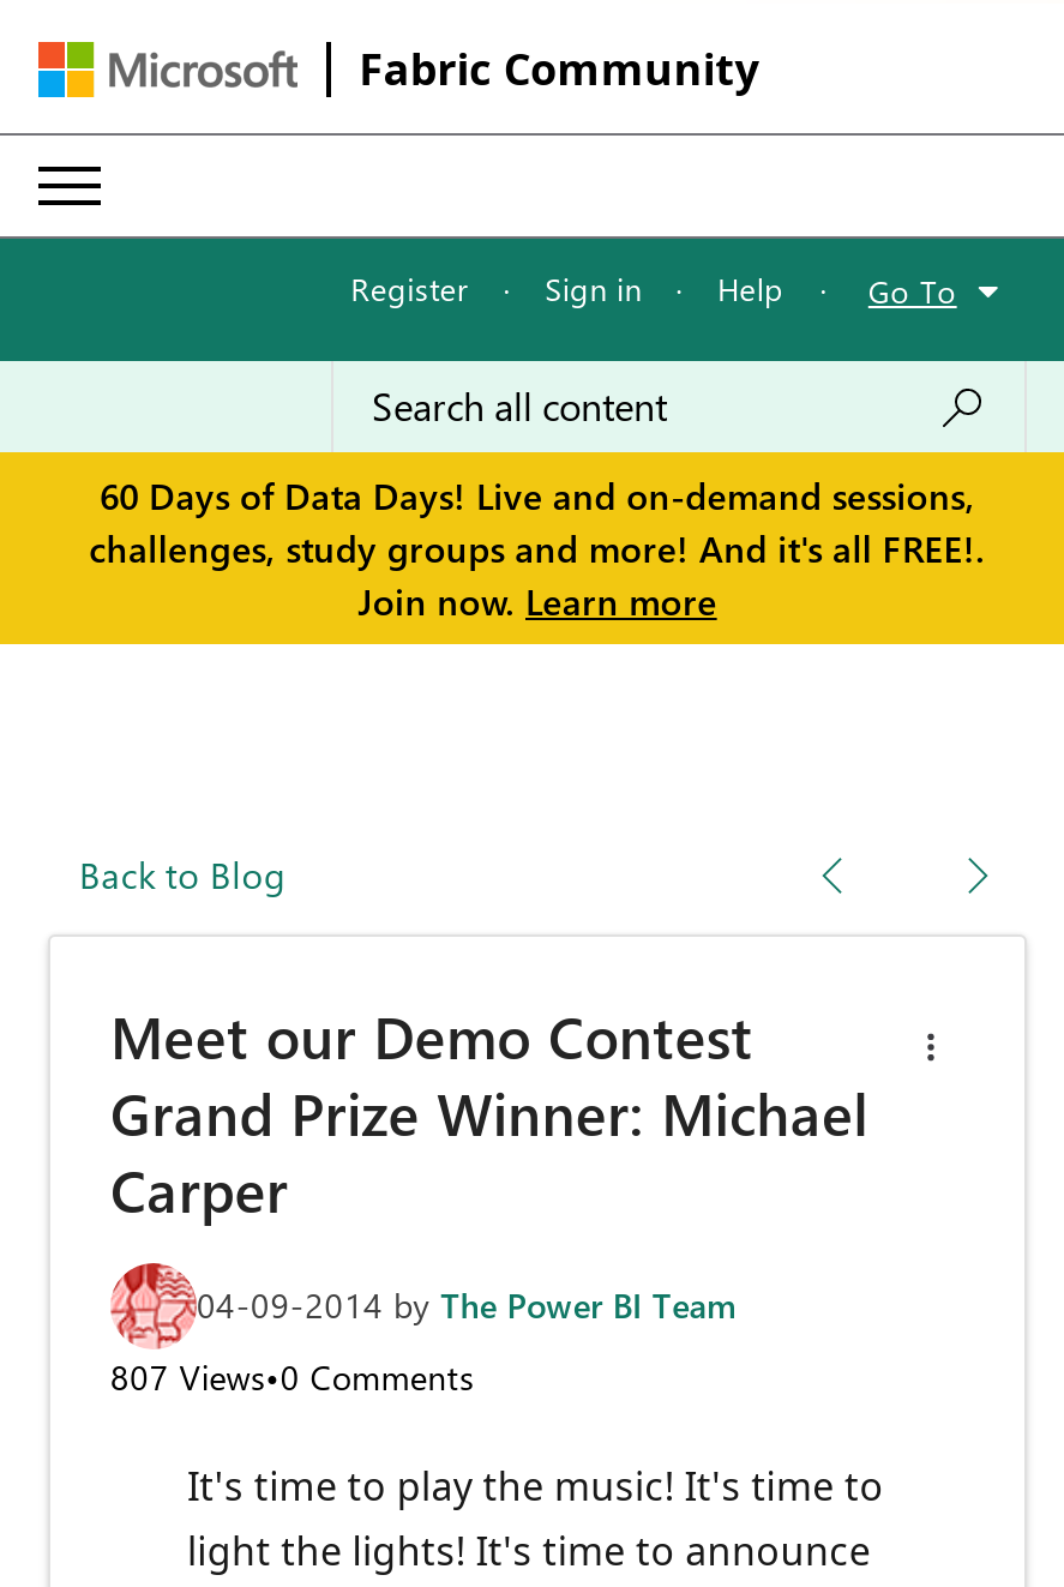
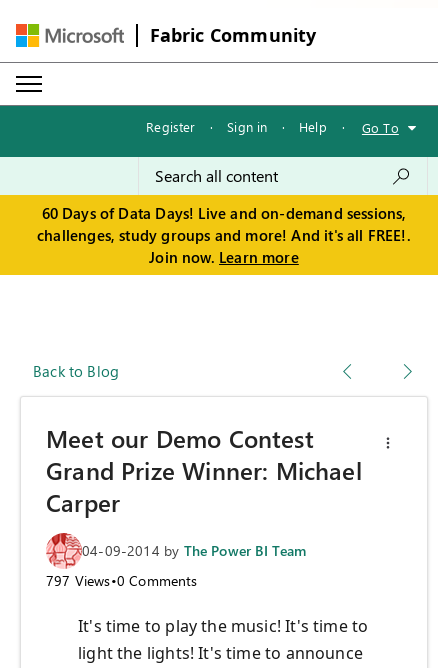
- 807 Views•0 Comments
+ 797 Views•0 Comments
